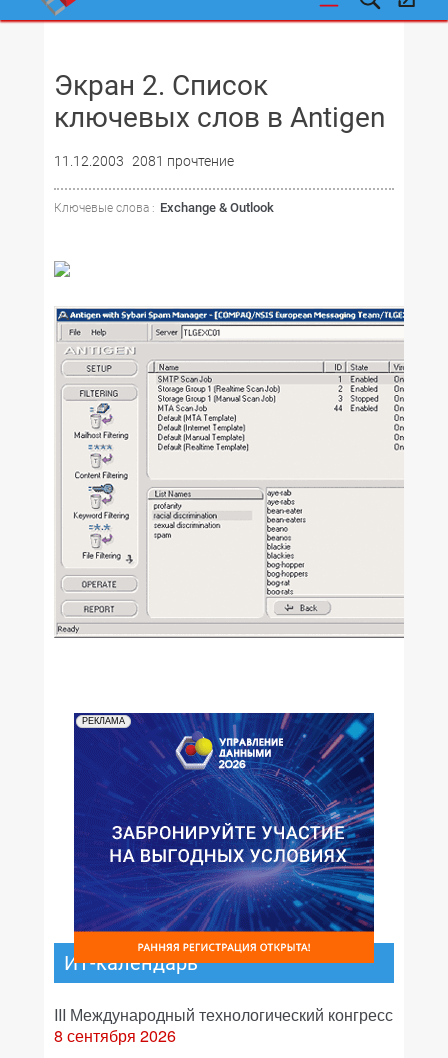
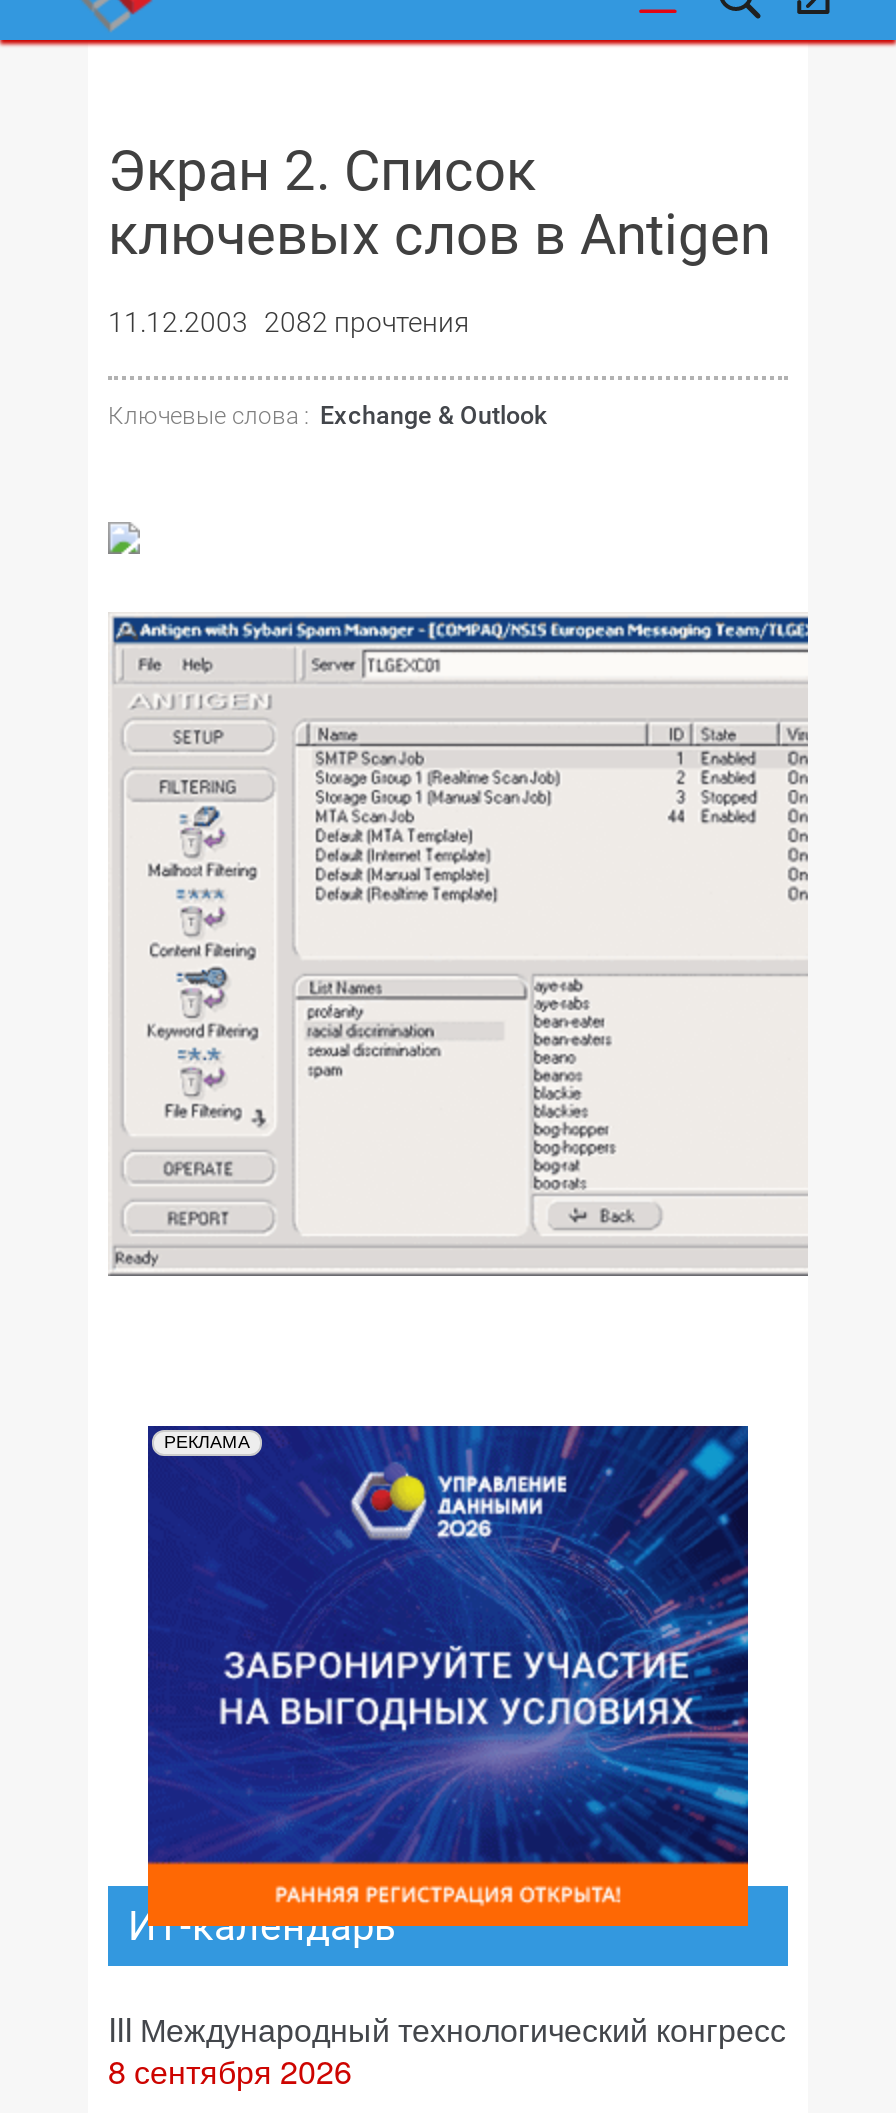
- 11.12.2003 2081 прочтение
+ 11.12.2003 2082 прочтения
